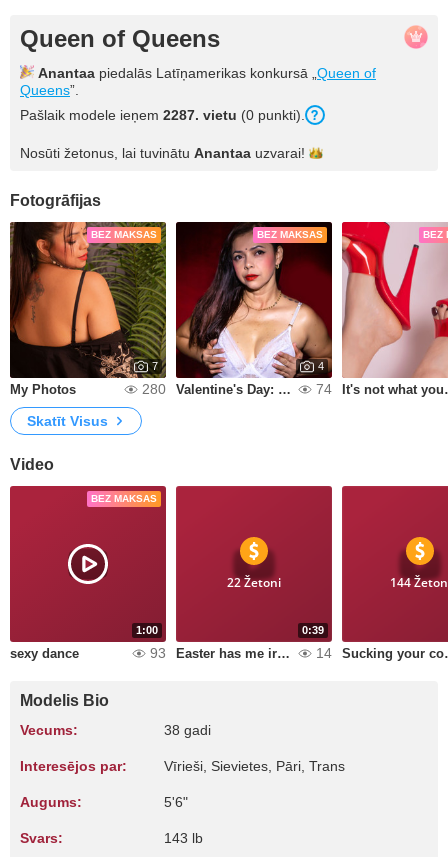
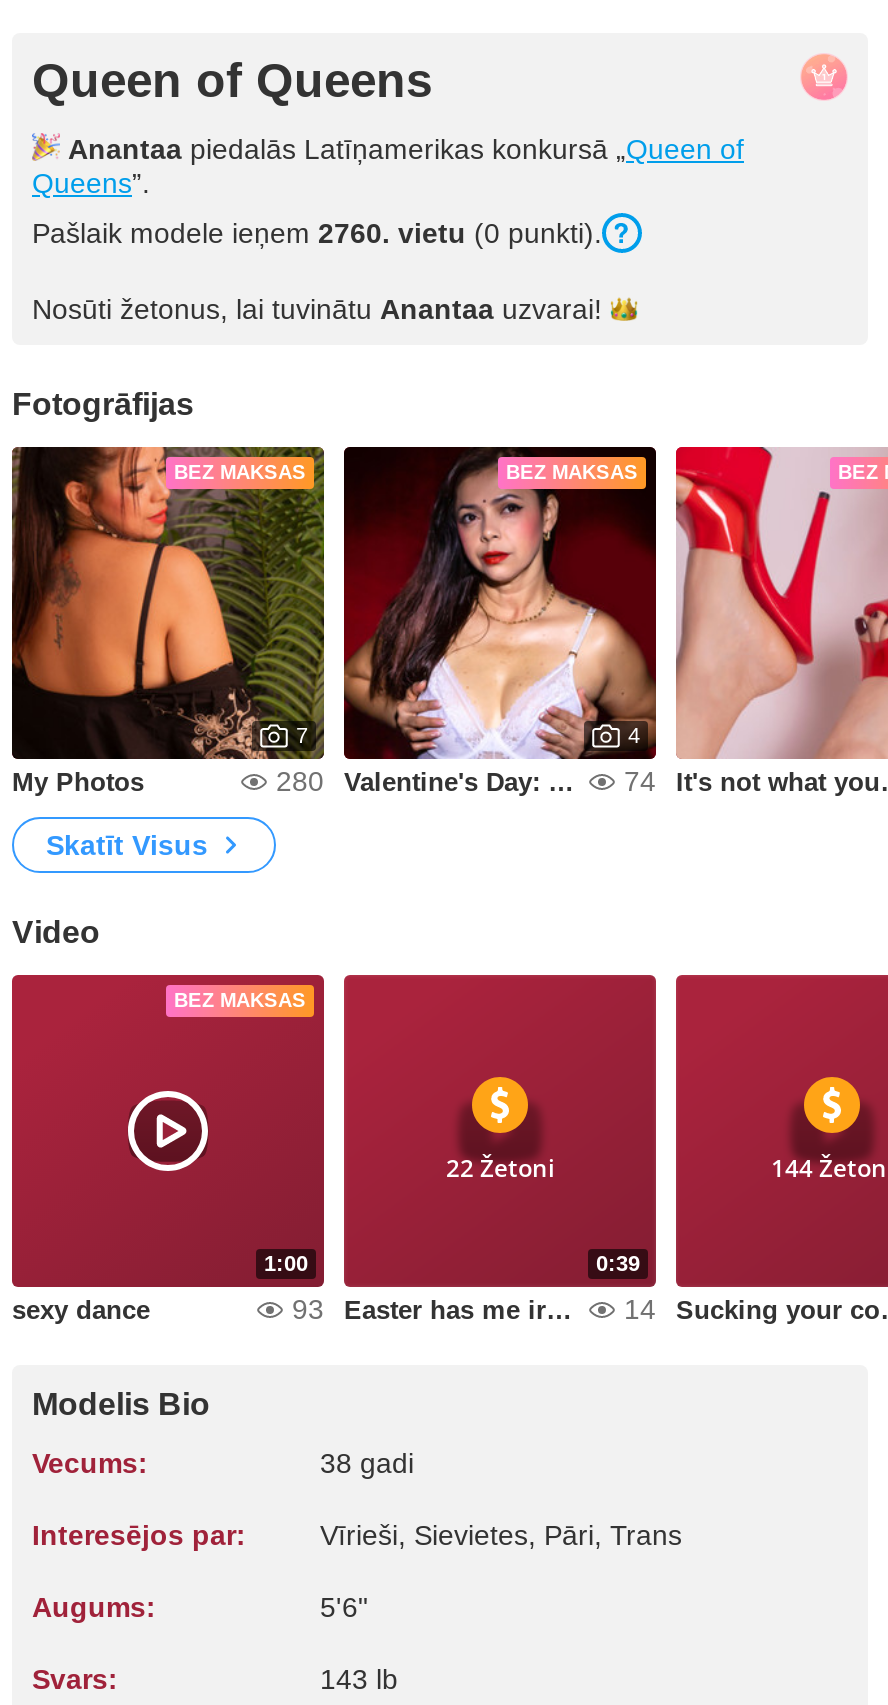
- Pašlaik modele ieņem 2287. vietu (0 punkti).
+ Pašlaik modele ieņem 2760. vietu (0 punkti).
